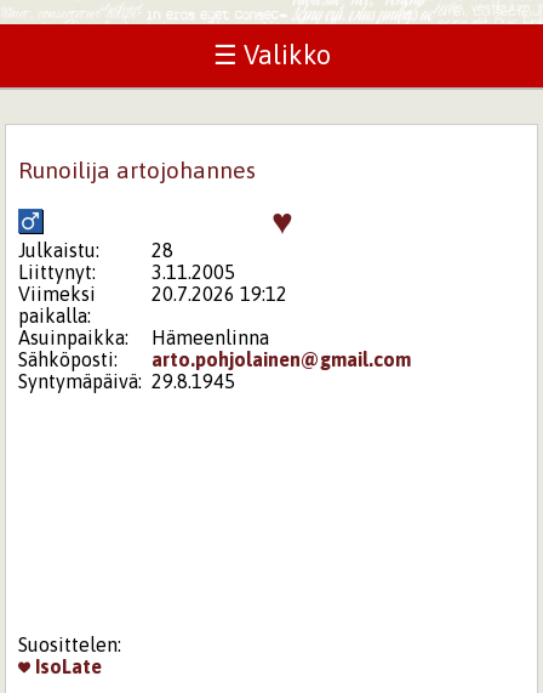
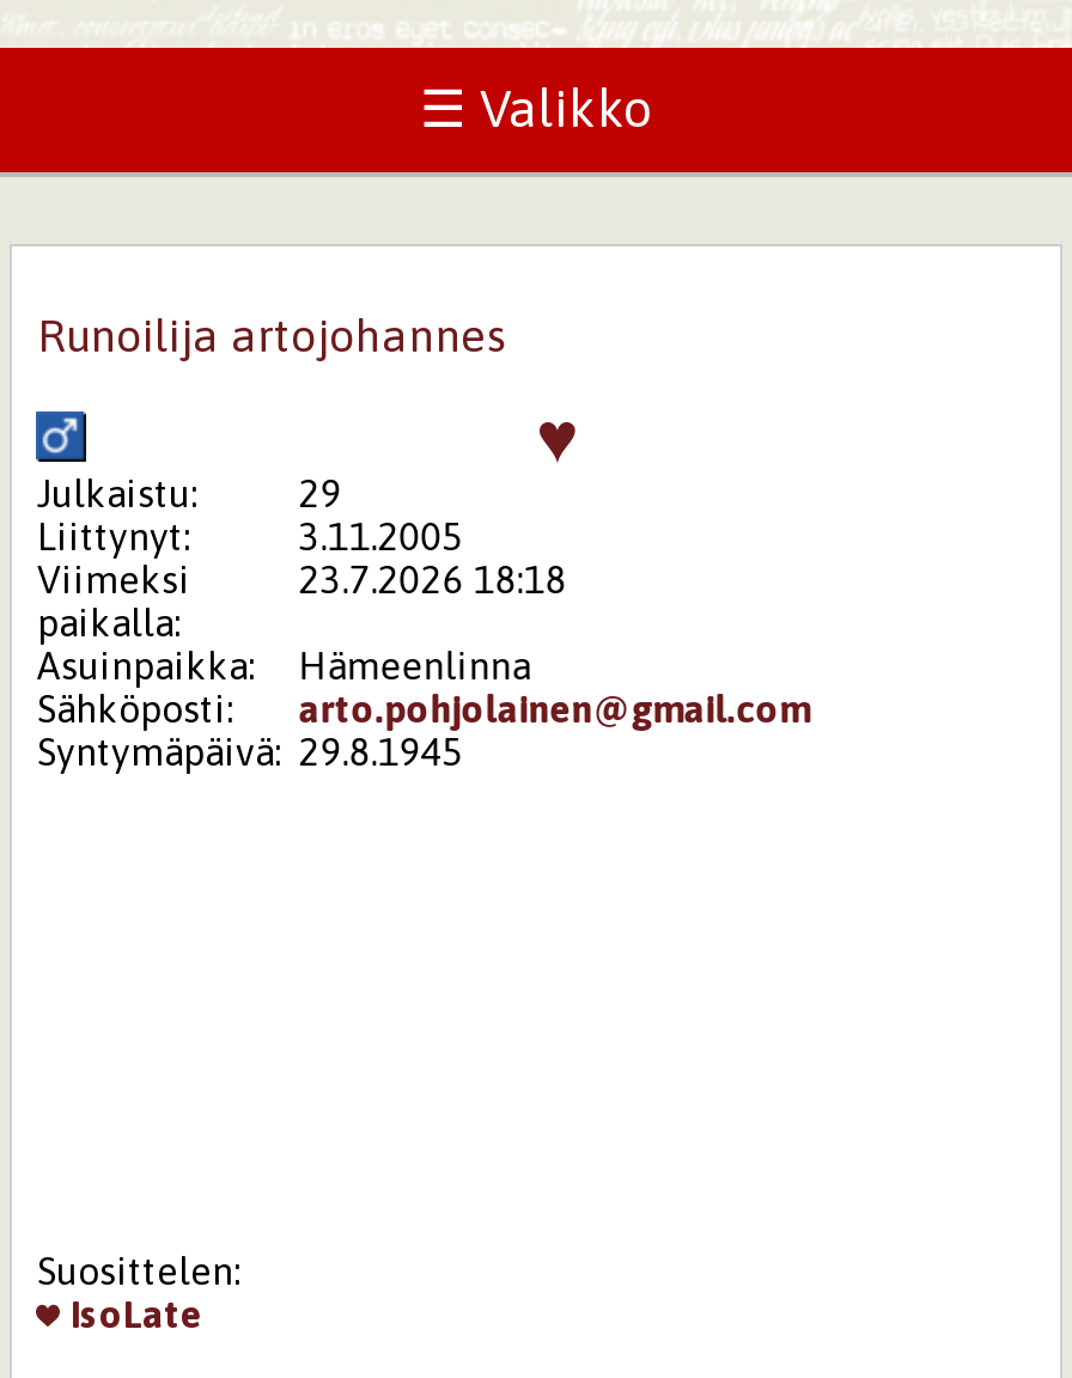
- 28
+ 29

- 20.7.2026 19:12
+ 23.7.2026 18:18
